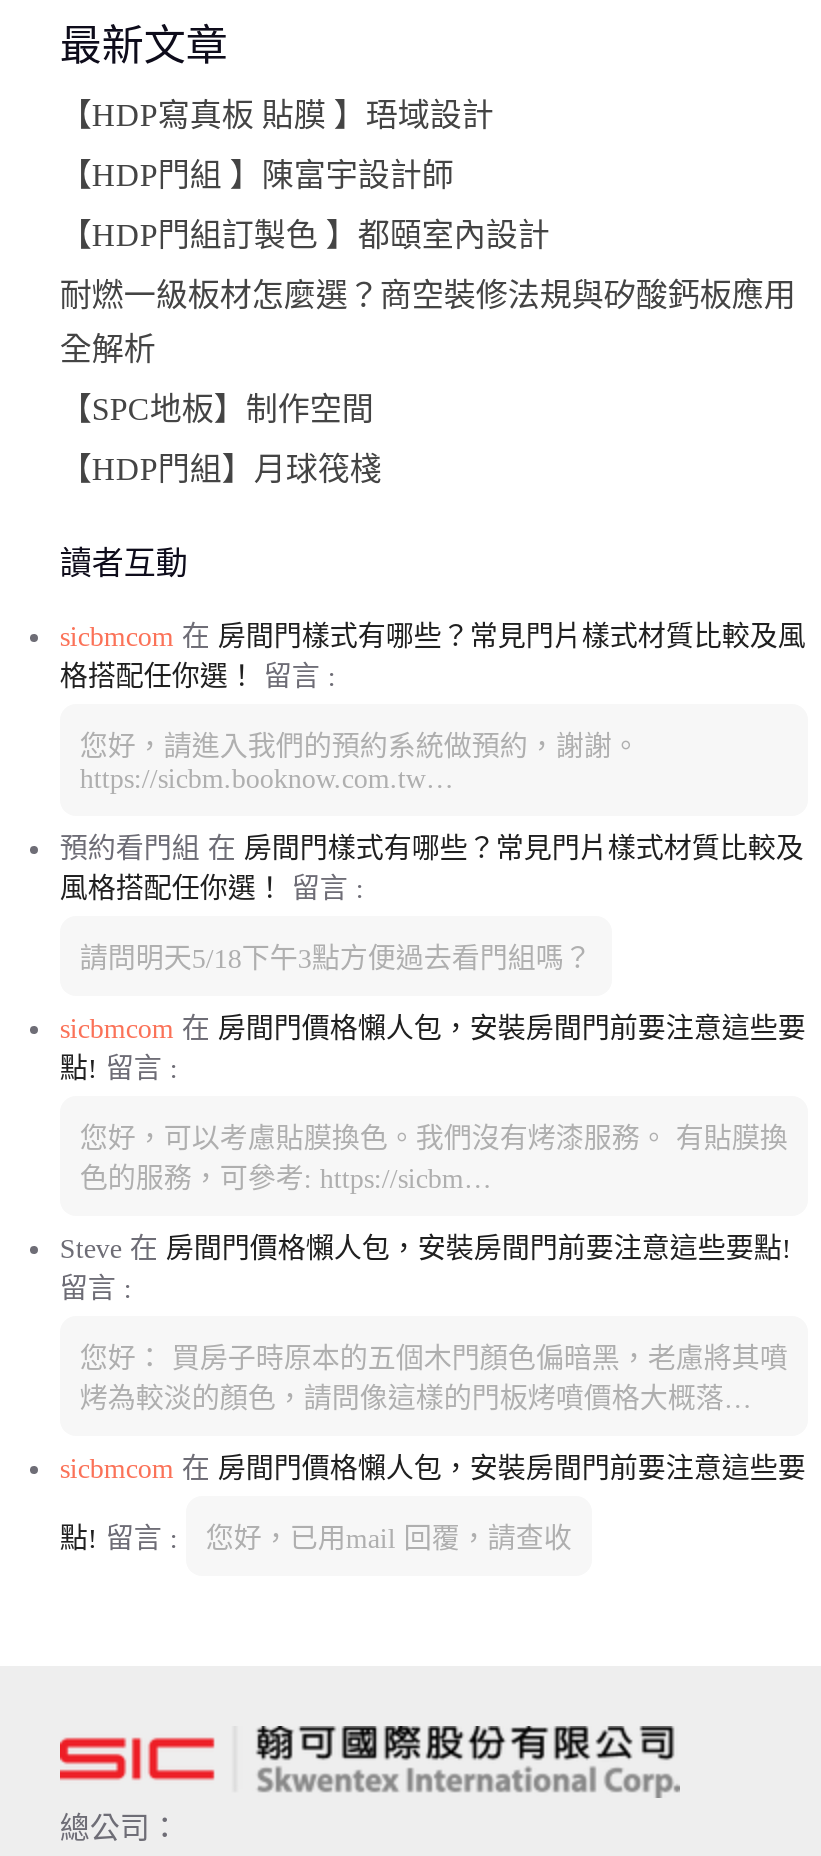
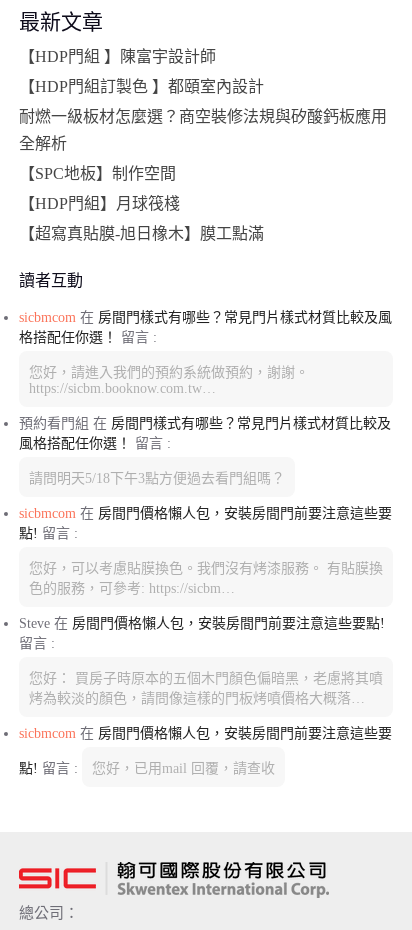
- 【HDP寫真板 貼膜 】珸域設計

moved up: 【HDP門組 】陳富宇設計師 | 【HDP門組訂製色 】都頤室內設計 | 耐燃一級板材怎麼選？商空裝修法規與矽酸鈣板應用 | 全解析 | 【SPC地板】制作空間 | 【HDP門組】月球筏棧

+ 【超寫真貼膜-旭日橡木】膜工點滿
